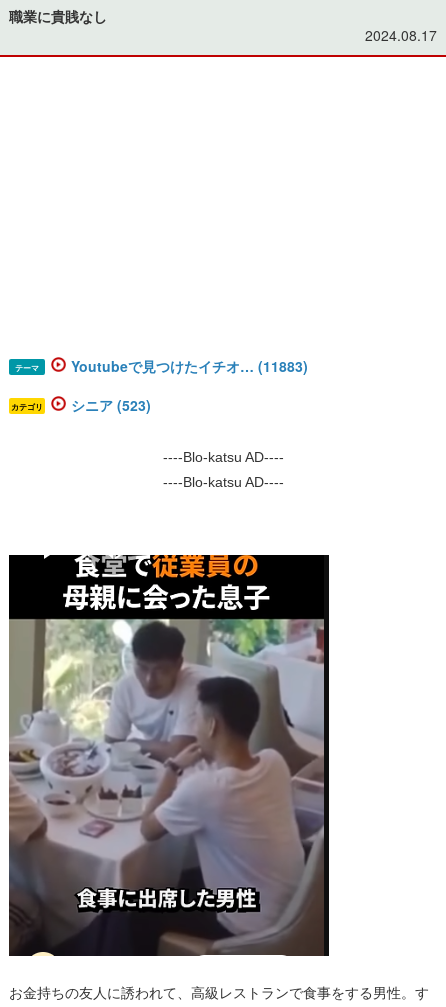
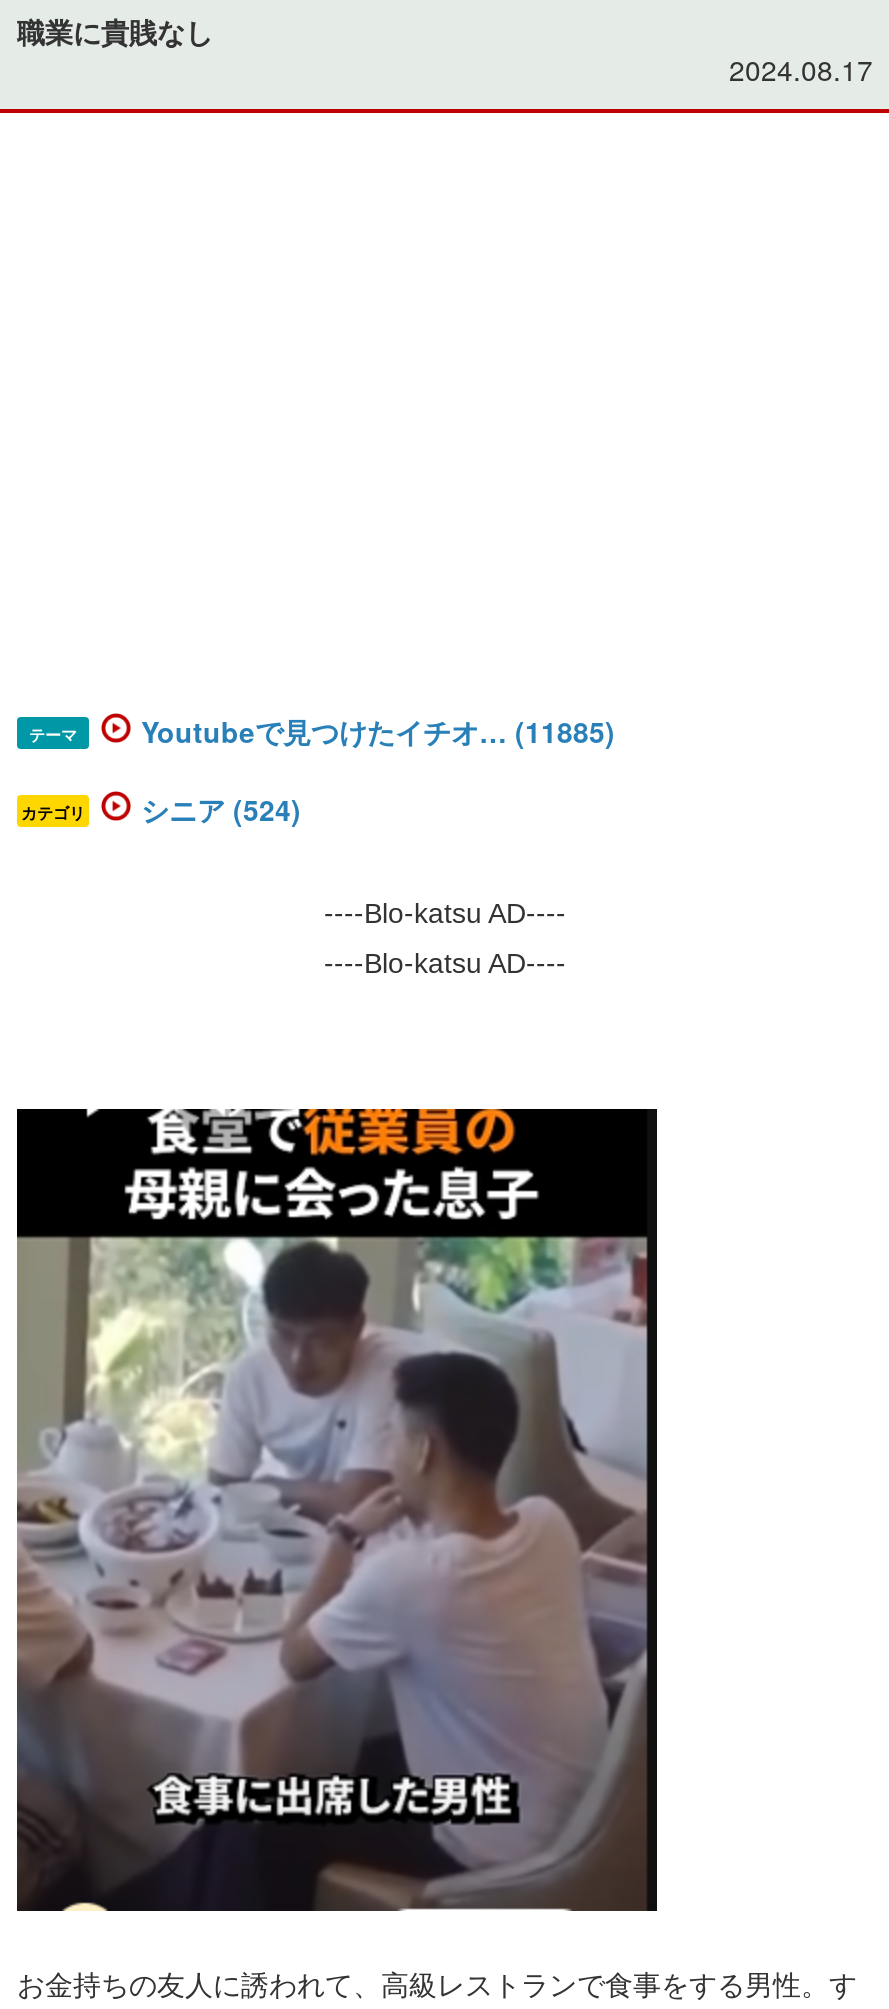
- Youtubeで見つけたイチオ… (11883)
+ Youtubeで見つけたイチオ… (11885)

- シニア (523)
+ シニア (524)
